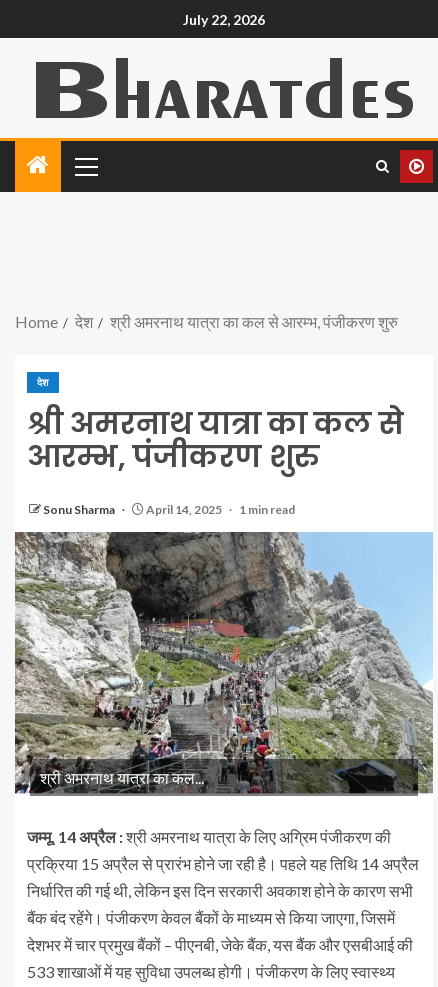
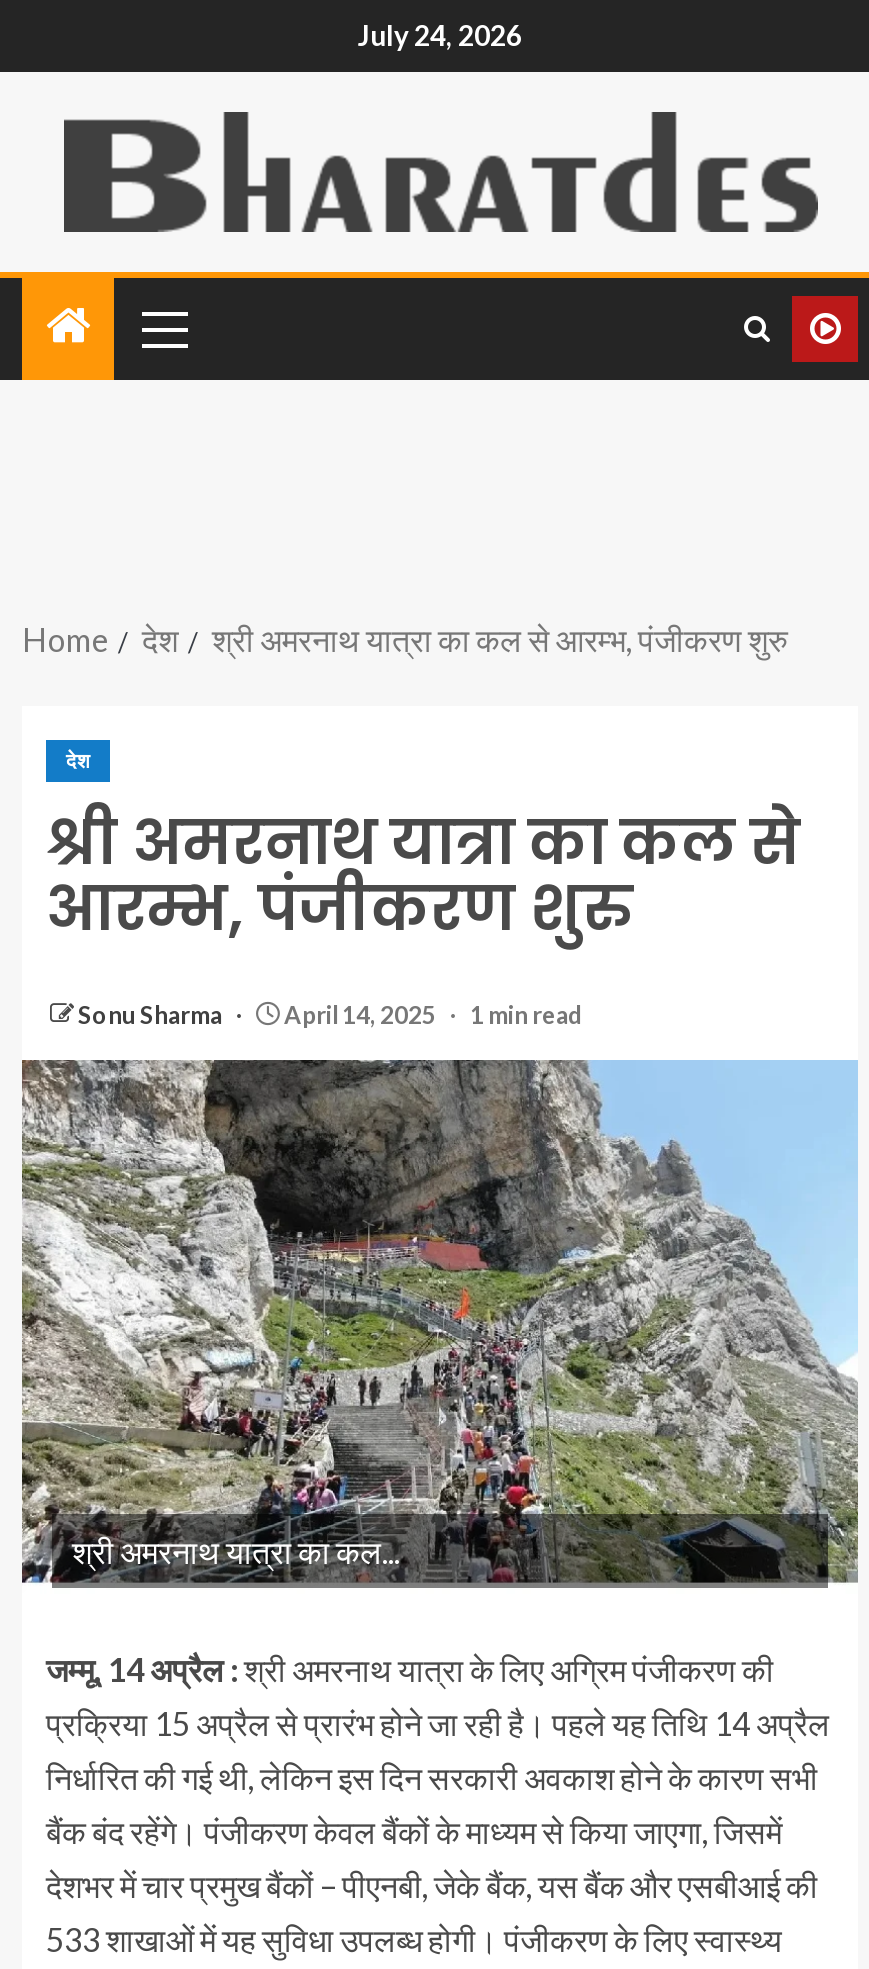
- July 22, 2026
+ July 24, 2026
